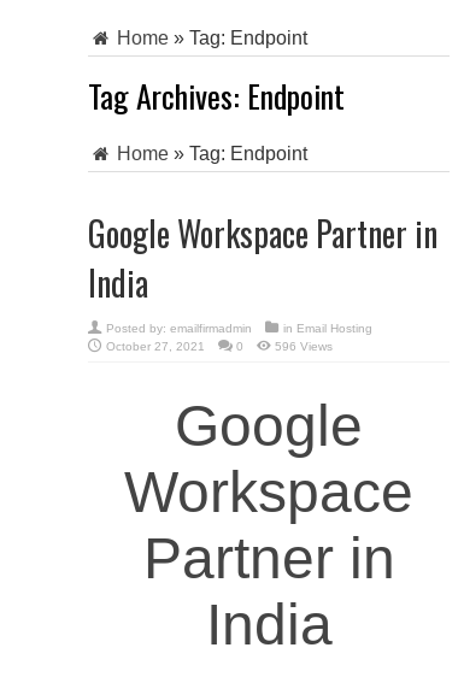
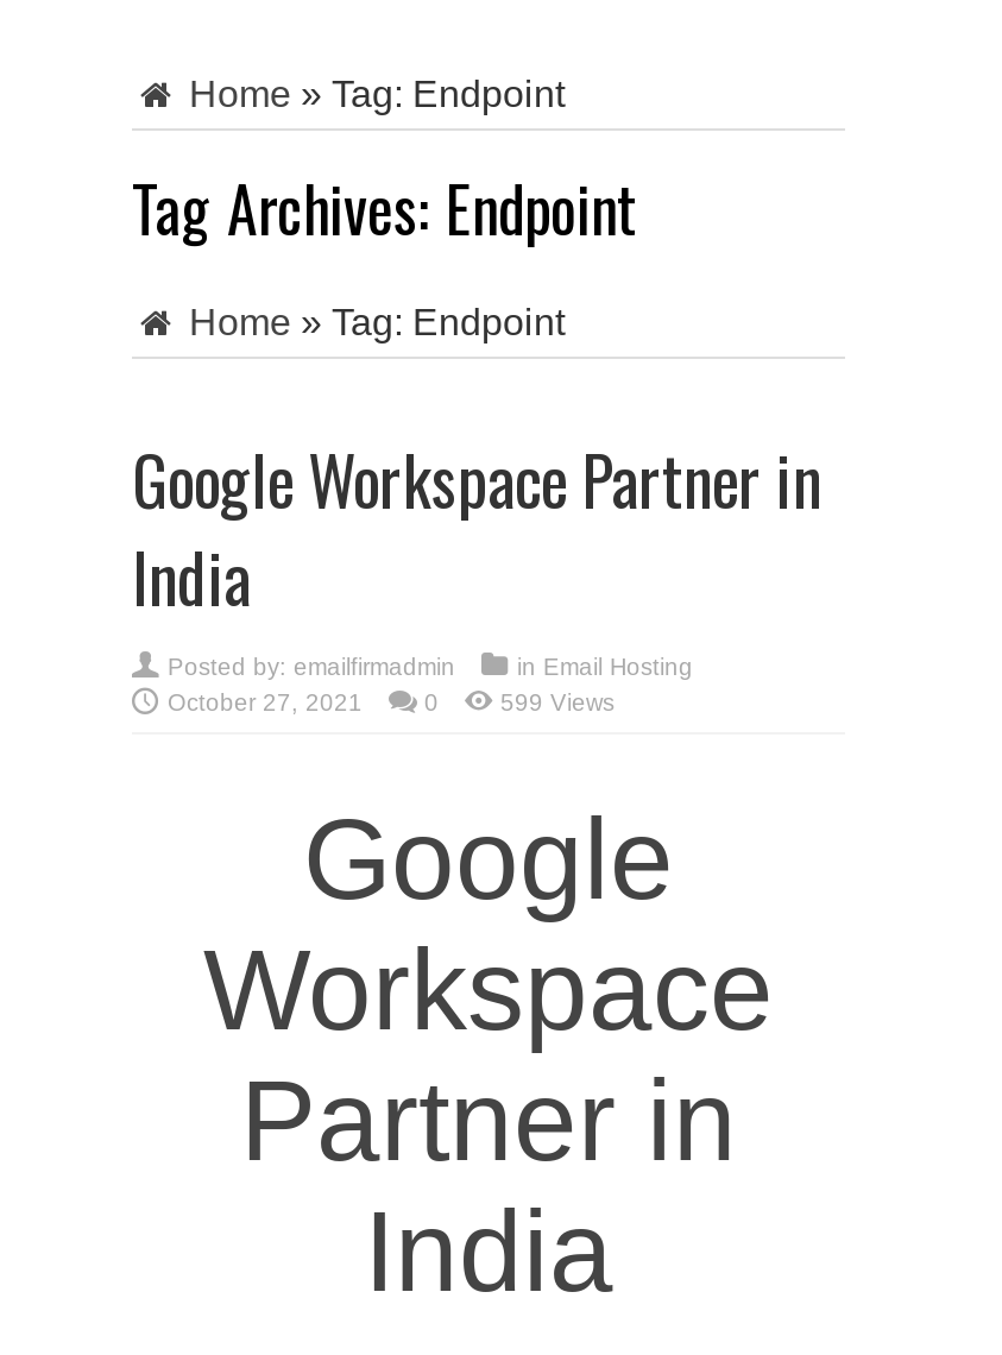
- 596 Views
+ 599 Views
